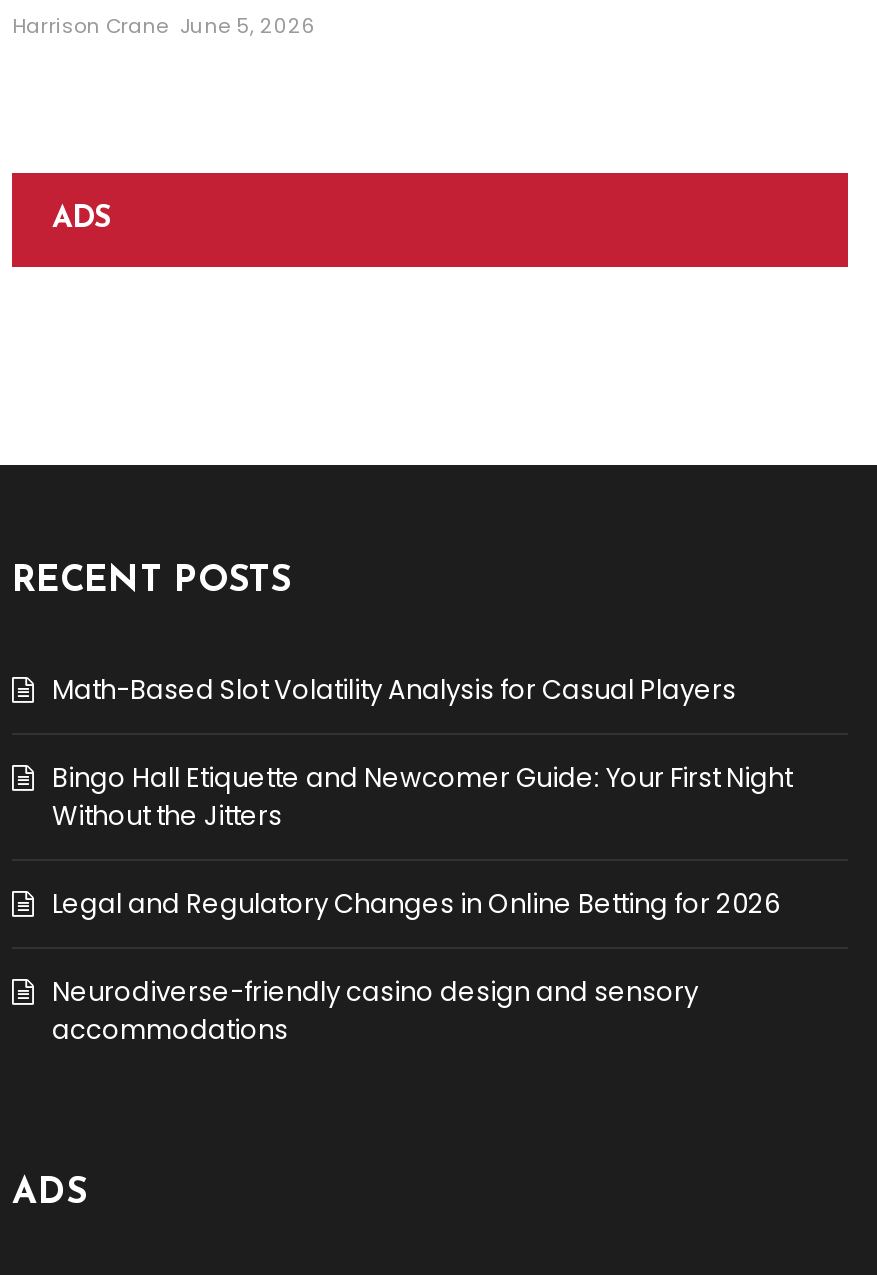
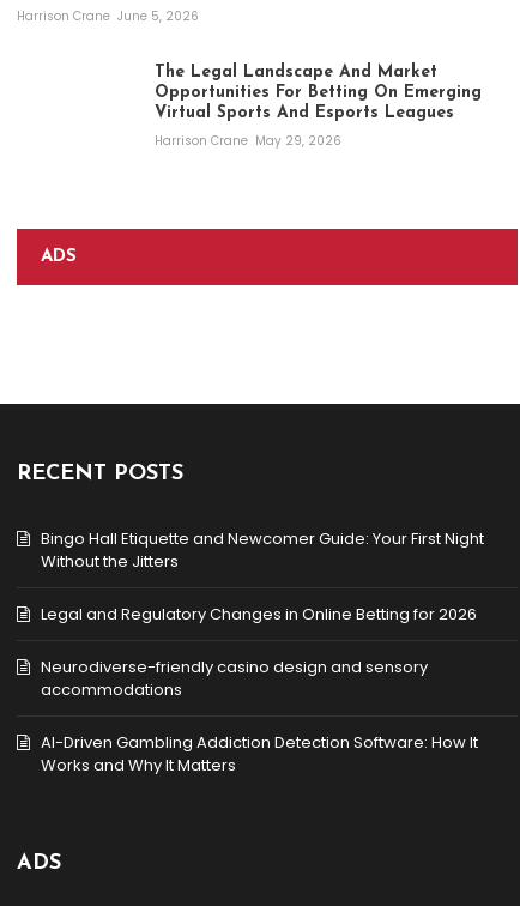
+ The Legal Landscape And Market
+ Opportunities For Betting On Emerging
+ Virtual Sports And Esports Leagues
+ Harrison Crane May 29, 2026

- Math-Based Slot Volatility Analysis for Casual Players

+ AI-Driven Gambling Addiction Detection Software: How It
+ Works and Why It Matters
